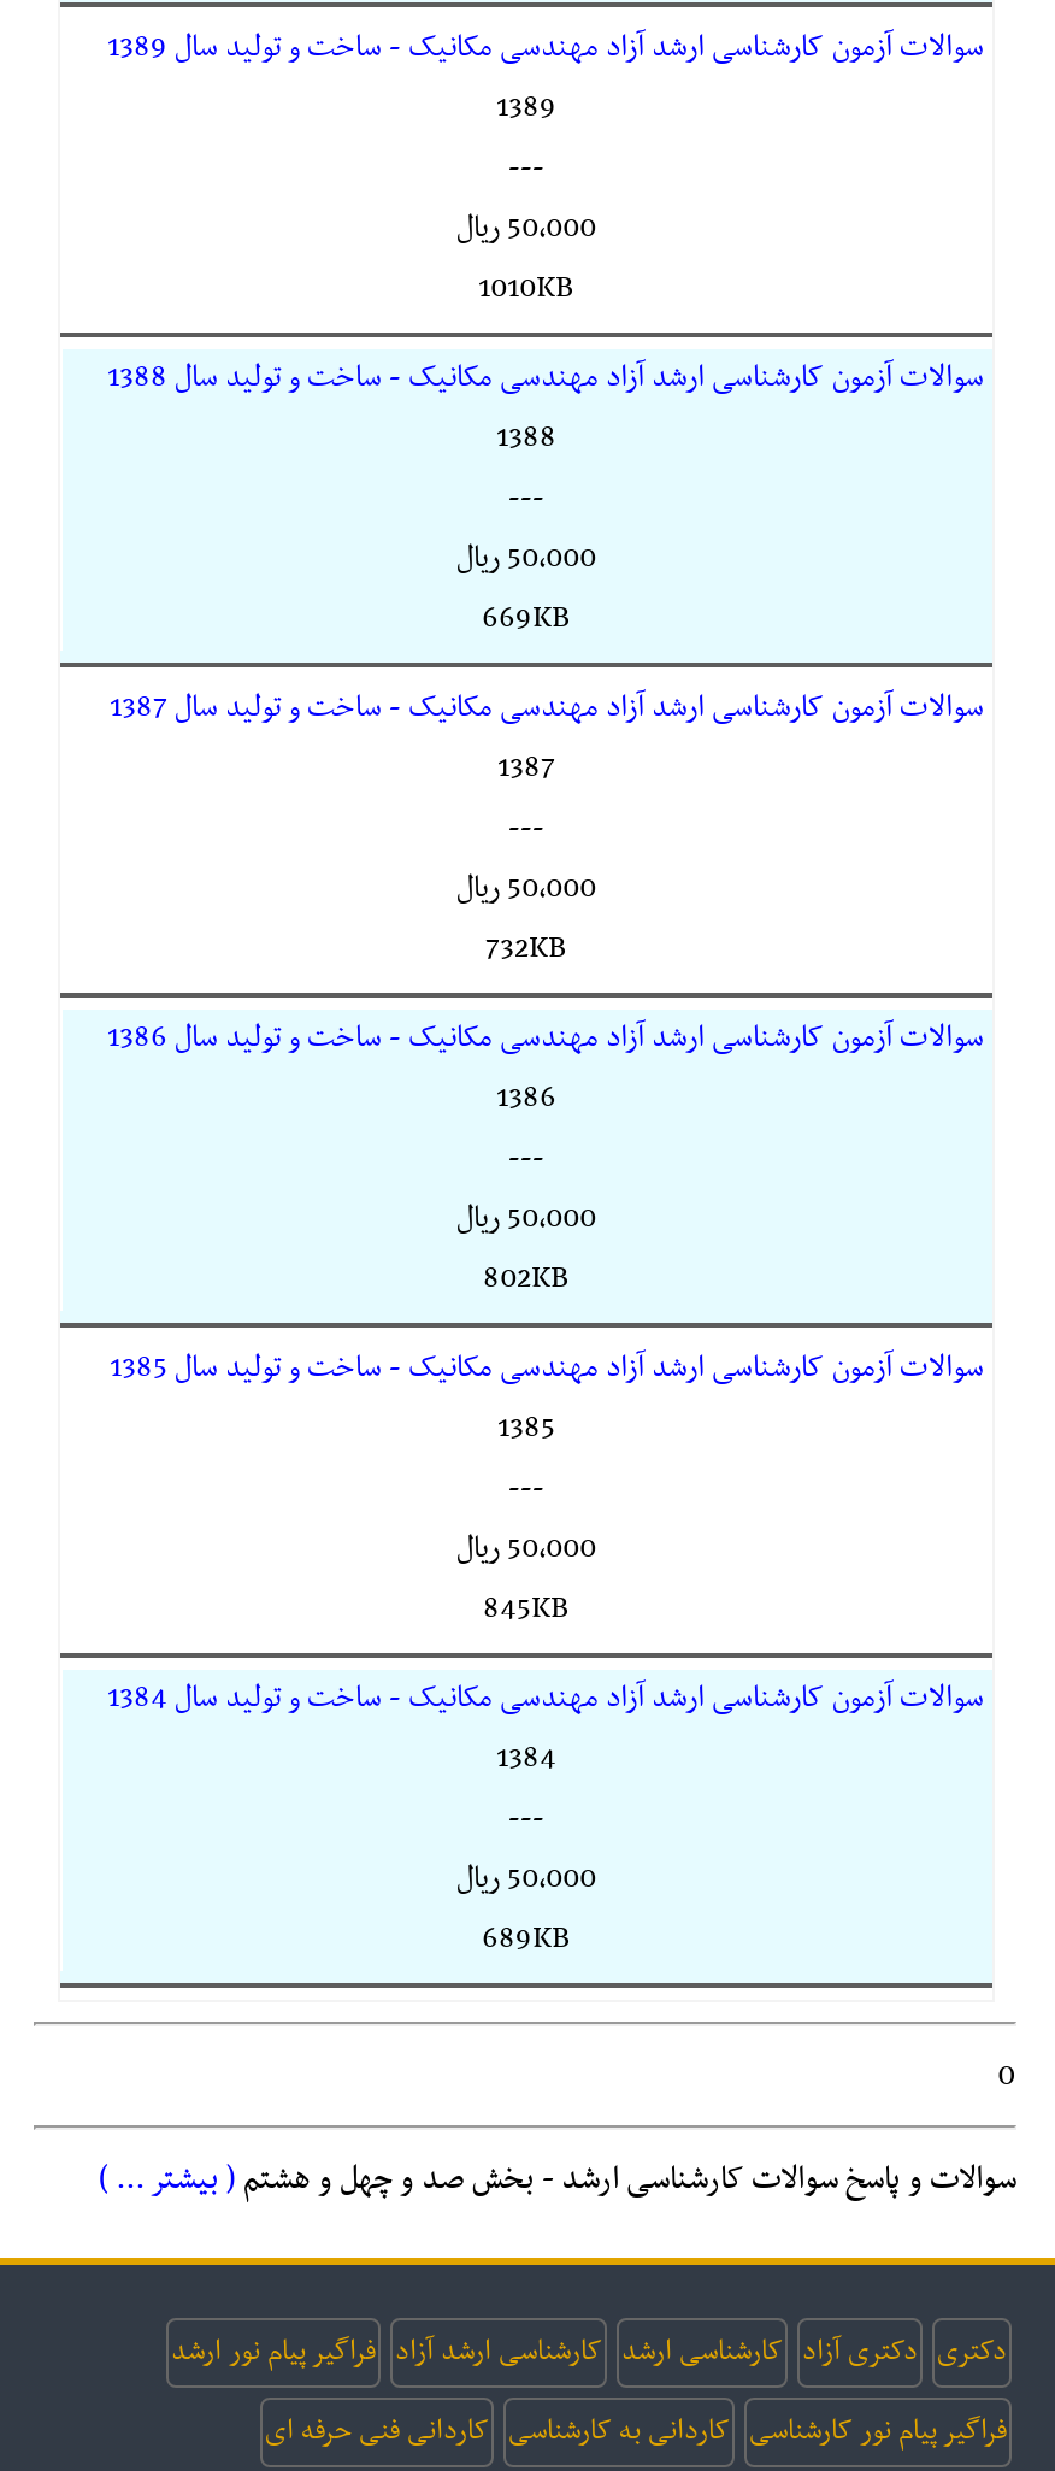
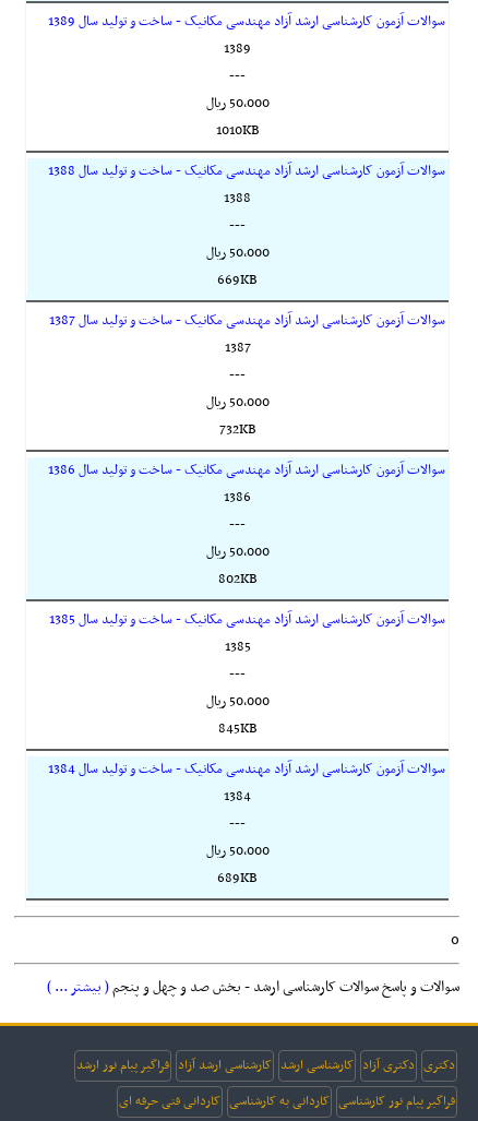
- سوالات و پاسخ سوالات کارشناسی ارشد - بخش صد و چهل و هشتم ( بیشتر ... )
+ سوالات و پاسخ سوالات کارشناسی ارشد - بخش صد و چهل و پنجم ( بیشتر ... )
